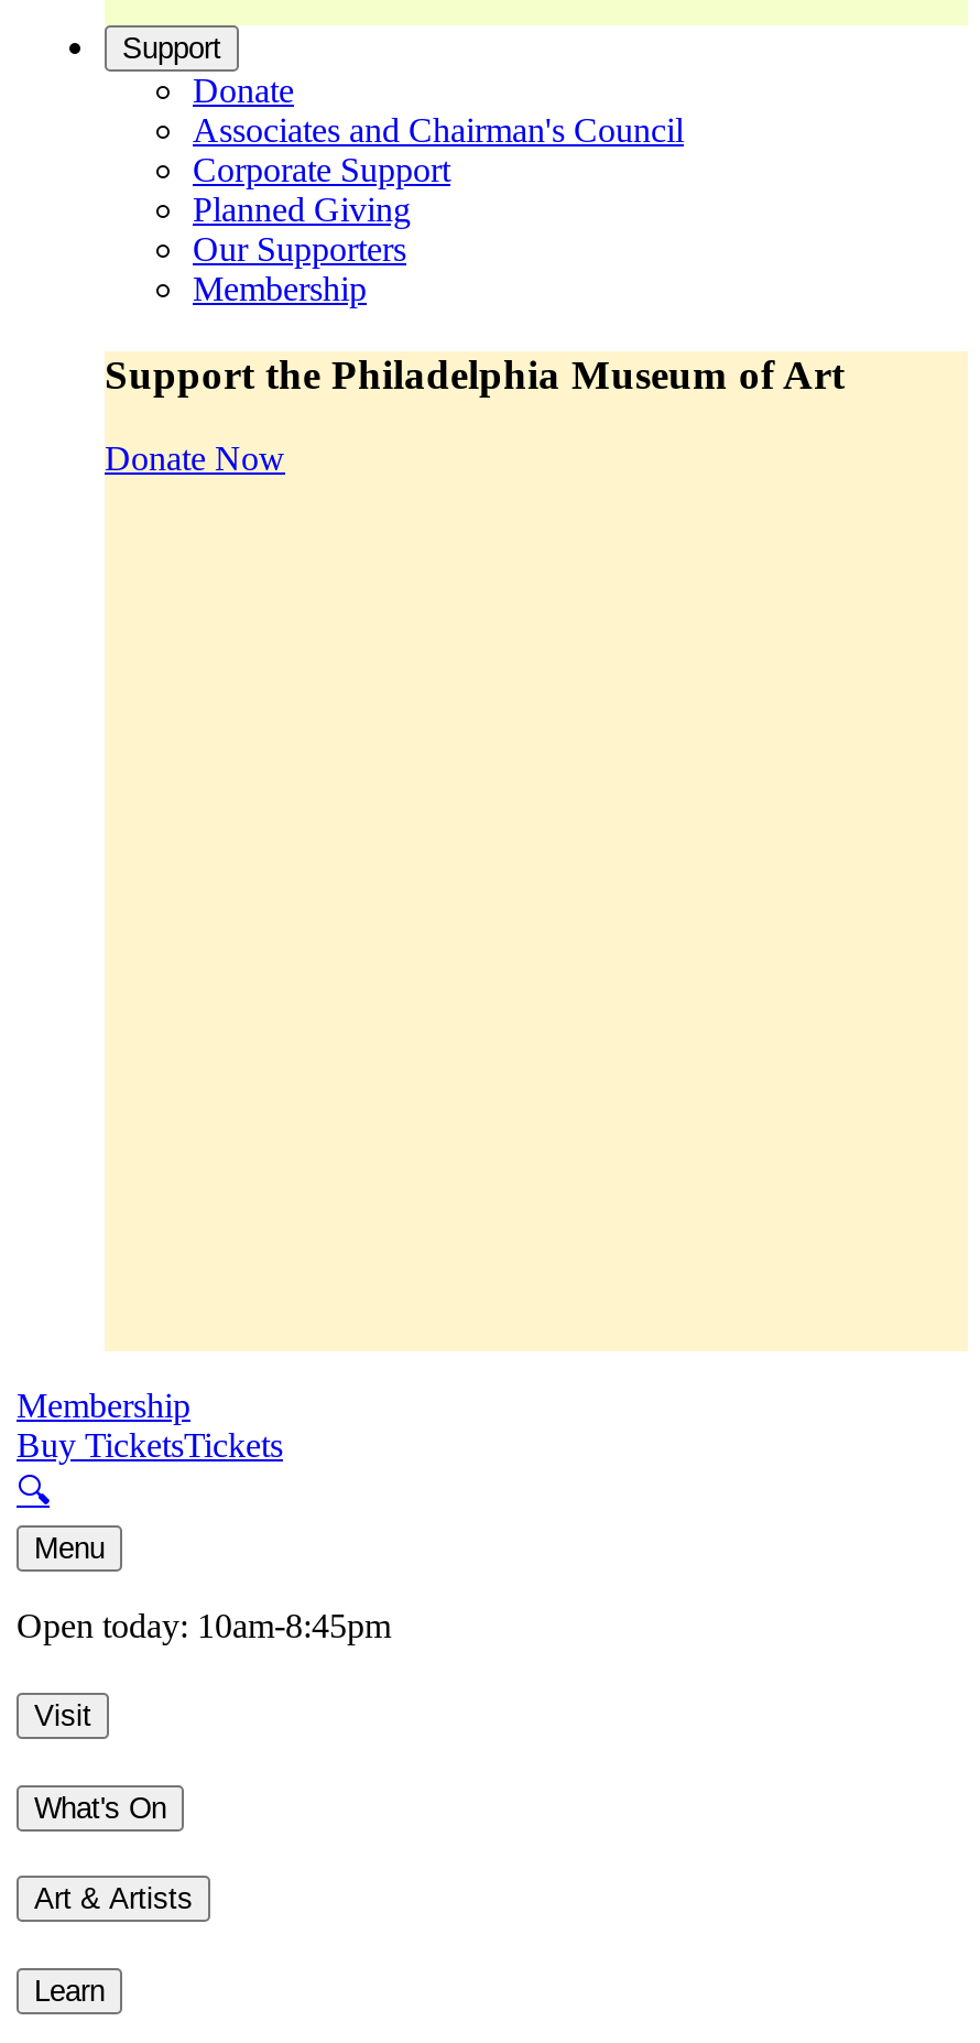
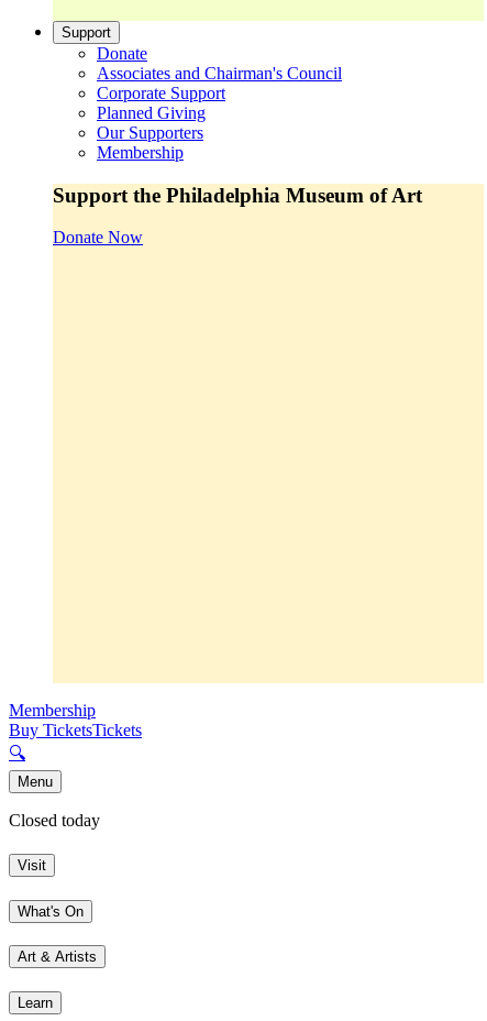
- Open today: 10am-8:45pm
+ Closed today
